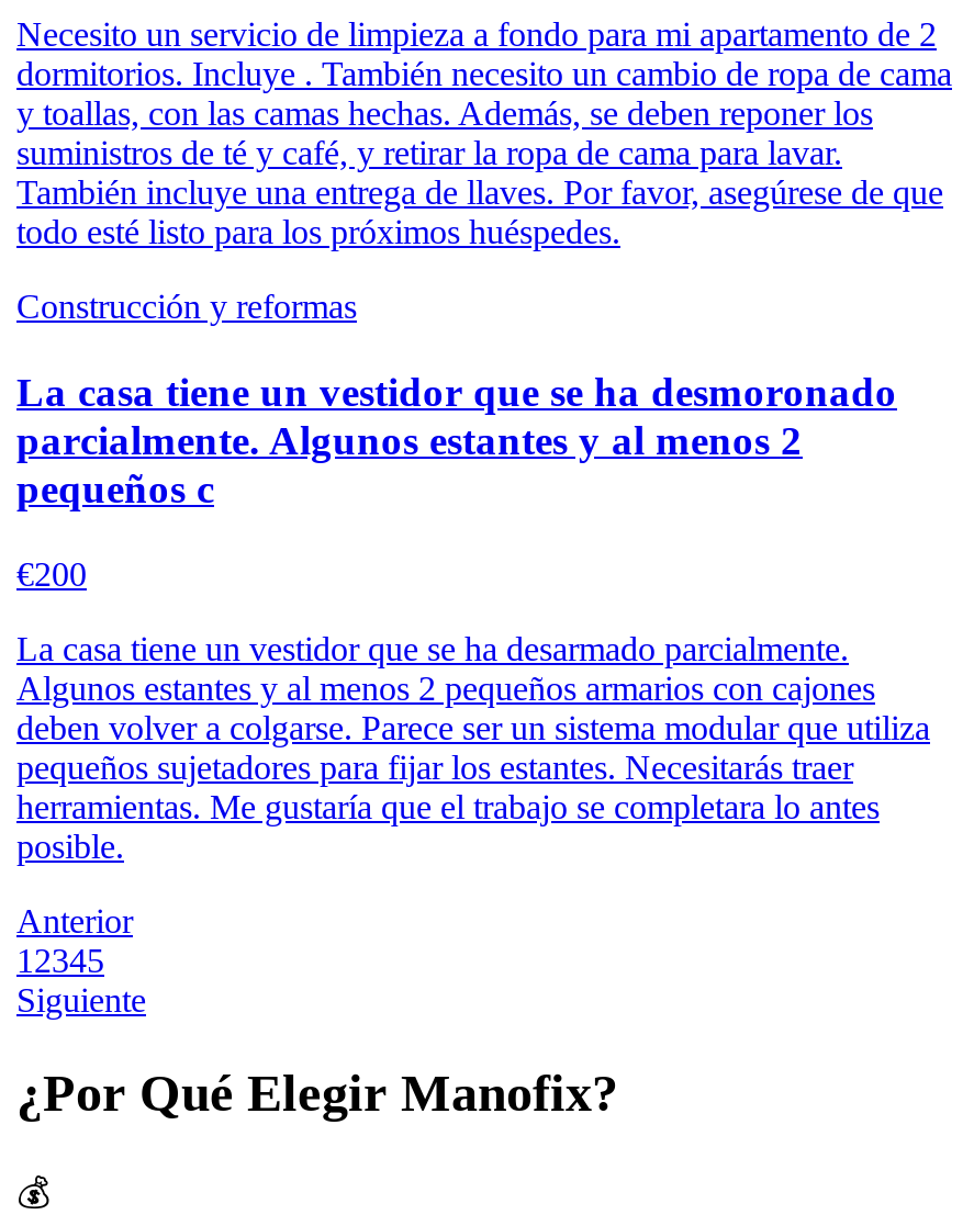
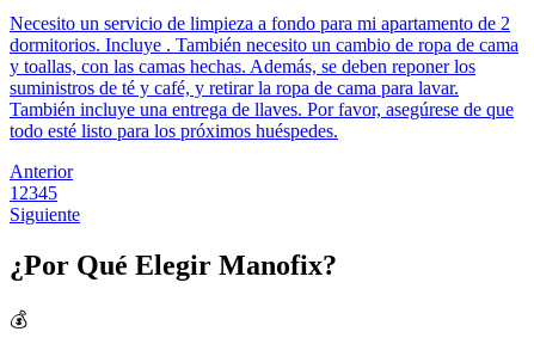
- Construcción y reformas
- La casa tiene un vestidor que se ha desmoronado
- parcialmente. Algunos estantes y al menos 2
- pequeños c
- €200
- La casa tiene un vestidor que se ha desarmado parcialmente.
- Algunos estantes y al menos 2 pequeños armarios con cajones
- deben volver a colgarse. Parece ser un sistema modular que utiliza
- pequeños sujetadores para fijar los estantes. Necesitarás traer
- herramientas. Me gustaría que el trabajo se completara lo antes
- posible.
